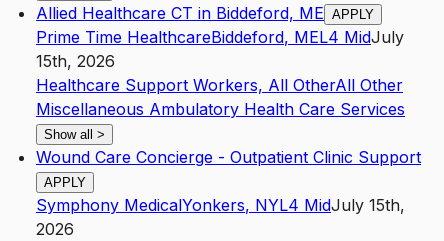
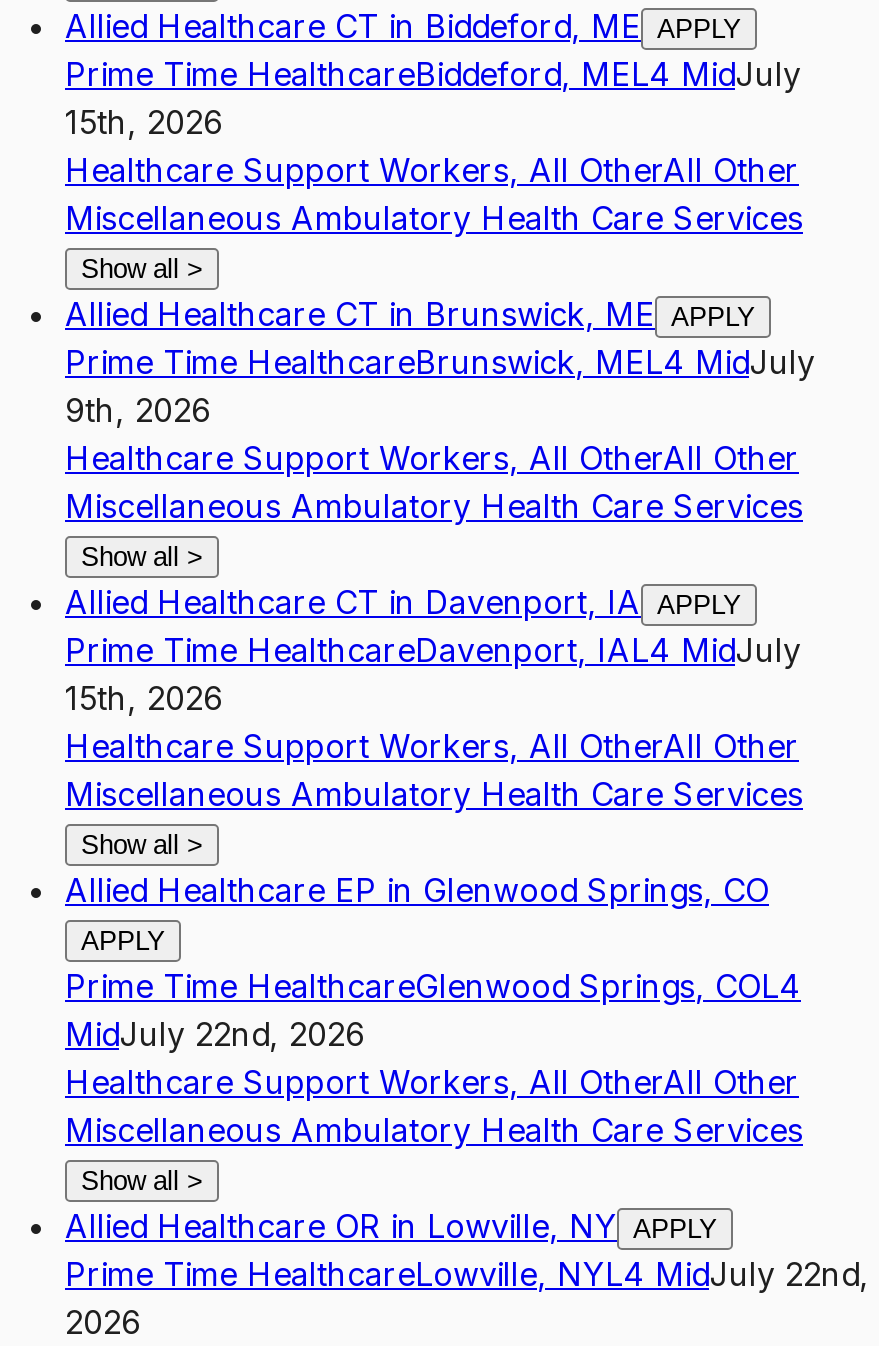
- Wound Care Concierge - Outpatient Clinic Support
+ Allied Healthcare CT in Brunswick, ME APPLY
+ Prime Time HealthcareBrunswick, MEL4 MidJuly
+ 9th, 2026
+ Healthcare Support Workers, All OtherAll Other
+ Miscellaneous Ambulatory Health Care Services
+ Show all >
+ Allied Healthcare CT in Davenport, IA APPLY
+ Prime Time HealthcareDavenport, IAL4 MidJuly
+ 15th, 2026
+ Healthcare Support Workers, All OtherAll Other
+ Miscellaneous Ambulatory Health Care Services
+ Show all >
+ Allied Healthcare EP in Glenwood Springs, CO

- Symphony MedicalYonkers, NYL4 MidJuly 15th,
+ Prime Time HealthcareGlenwood Springs, COL4
+ MidJuly 22nd, 2026
+ Healthcare Support Workers, All OtherAll Other
+ Miscellaneous Ambulatory Health Care Services
+ Show all >
+ Allied Healthcare OR in Lowville, NY APPLY
+ Prime Time HealthcareLowville, NYL4 MidJuly 22nd,
